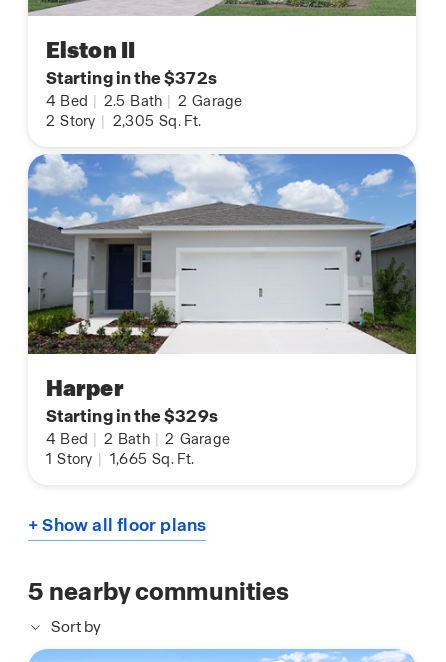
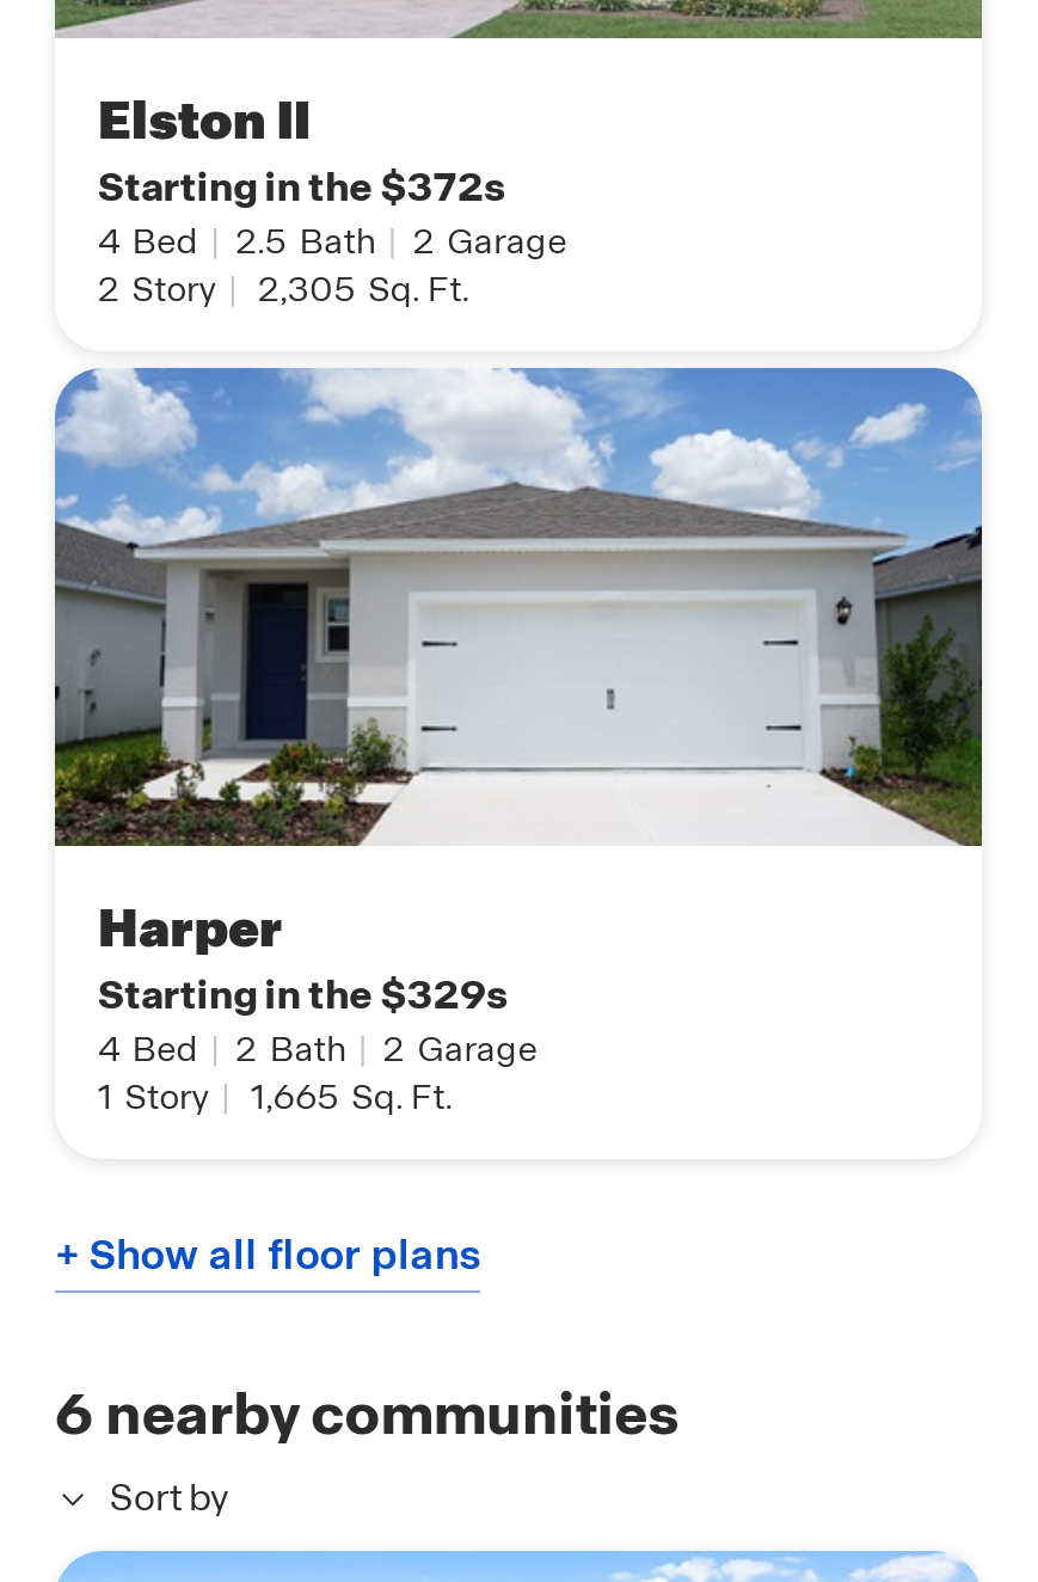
- 5 nearby communities
+ 6 nearby communities
